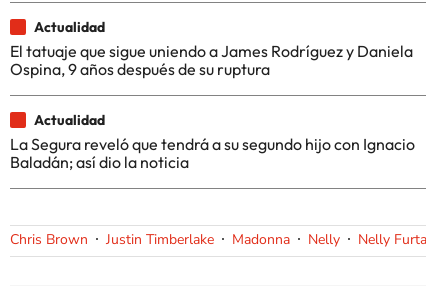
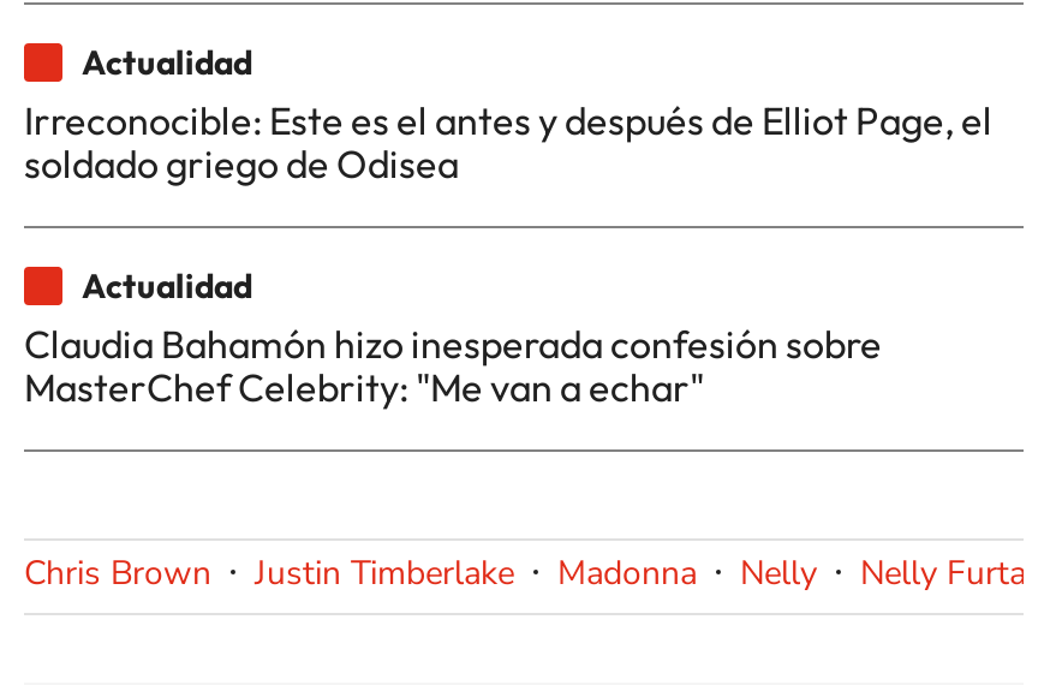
- El tatuaje que sigue uniendo a James Rodríguez y Daniela
- Ospina, 9 años después de su ruptura
+ Irreconocible: Este es el antes y después de Elliot Page, el
+ soldado griego de Odisea

- La Segura reveló que tendrá a su segundo hijo con Ignacio
- Baladán; así dio la noticia
+ Claudia Bahamón hizo inesperada confesión sobre
+ MasterChef Celebrity: "Me van a echar"
